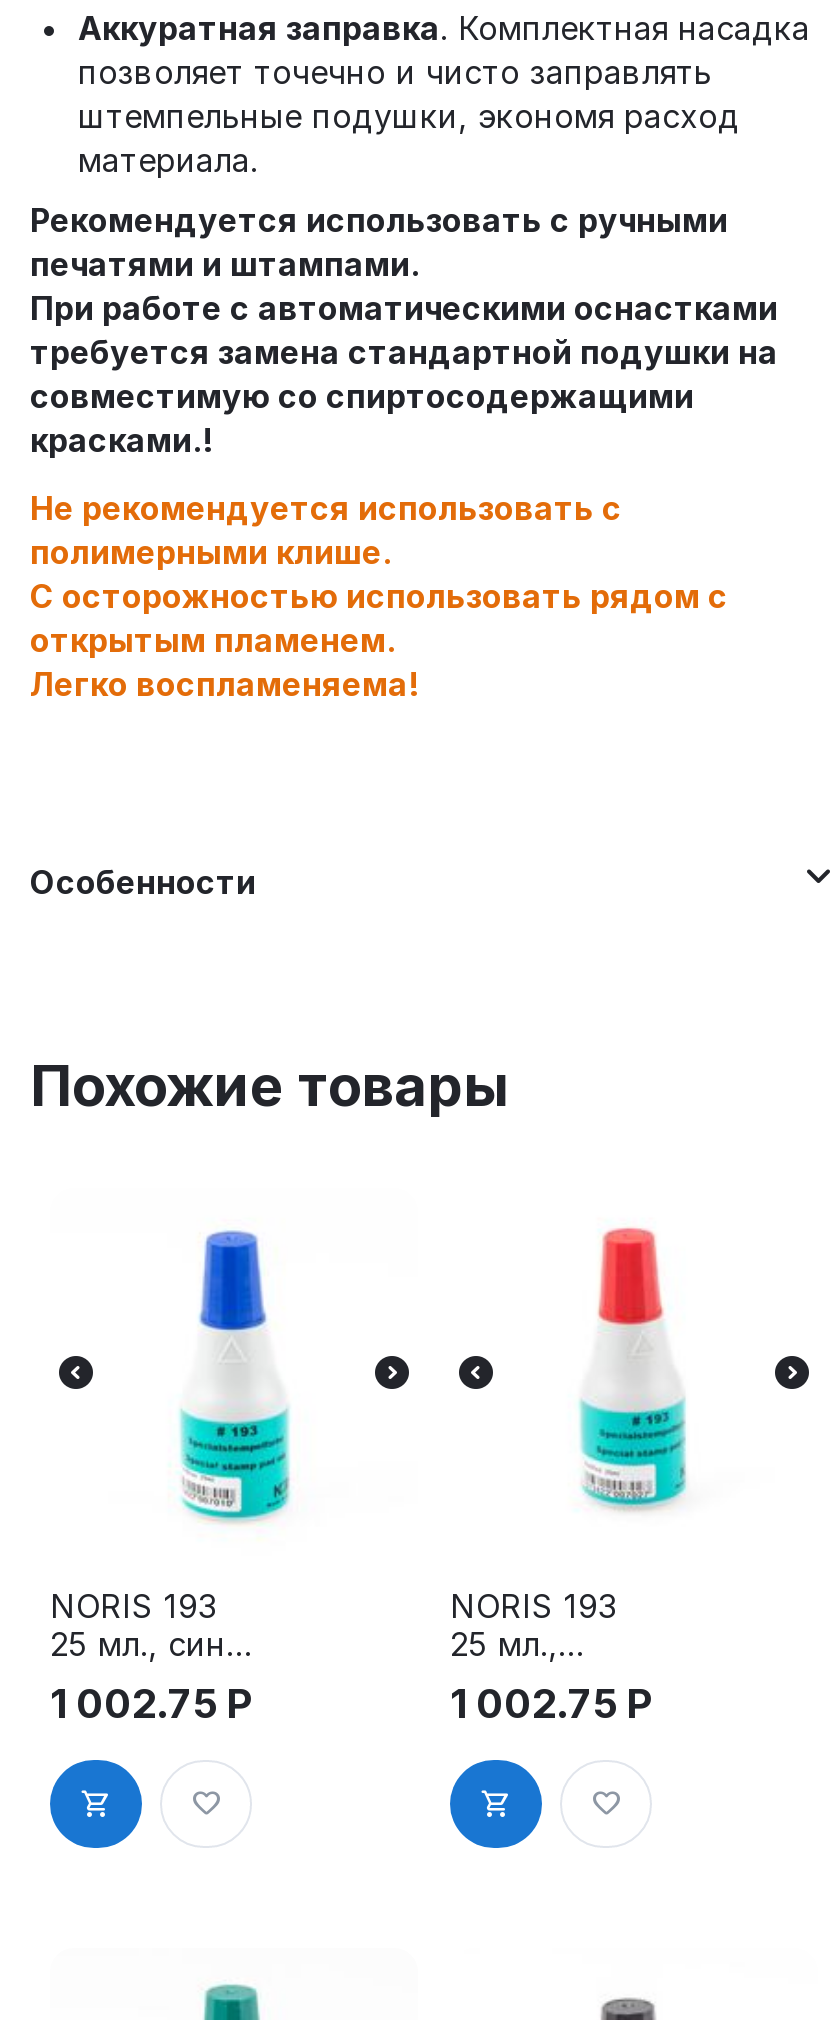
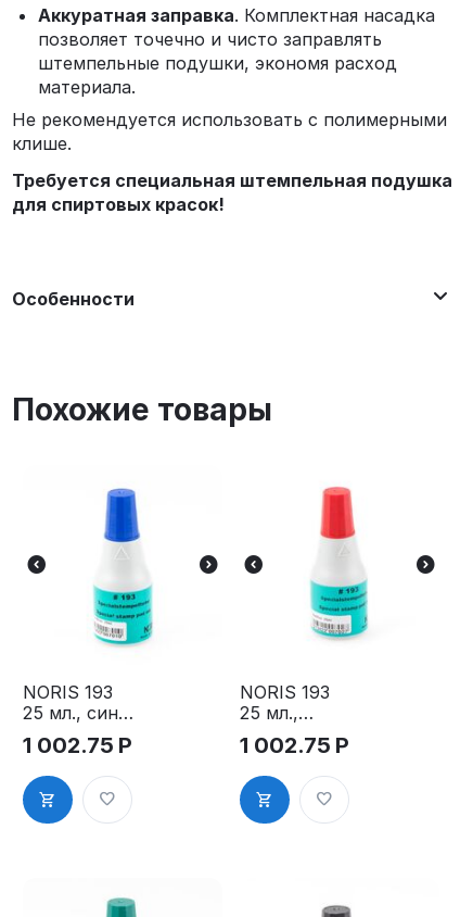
- Рекомендуется использовать с ручными
- печатями и штампами.
- При работе с автоматическими оснастками
- требуется замена стандартной подушки на
- совместимую со спиртосодержащими
- красками.!
+ Не рекомендуется использовать с полимерными
+ клише.

- Не рекомендуется использовать с
- полимерными клише.
- С осторожностью использовать рядом с
- открытым пламенем.
- Легко воспламеняема!
+ Требуется специальная штемпельная подушка
+ для спиртовых красок!
